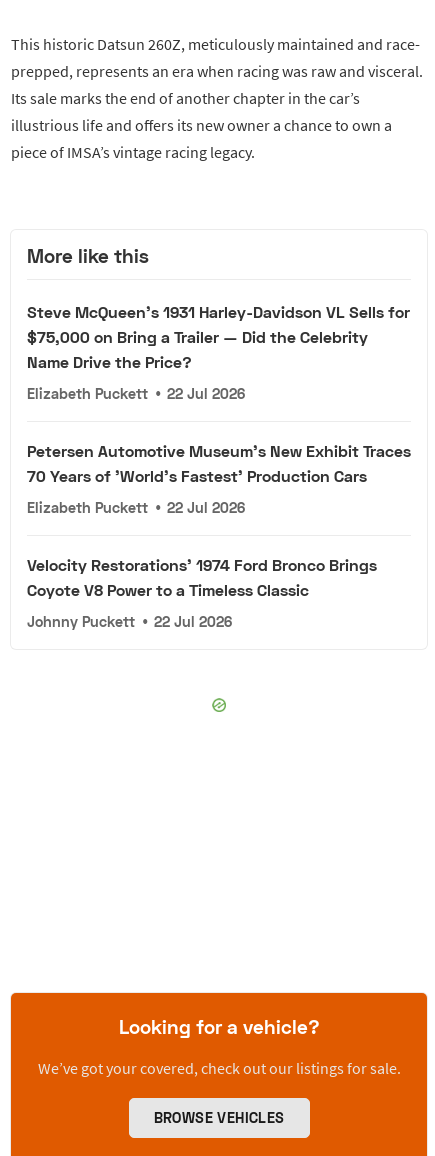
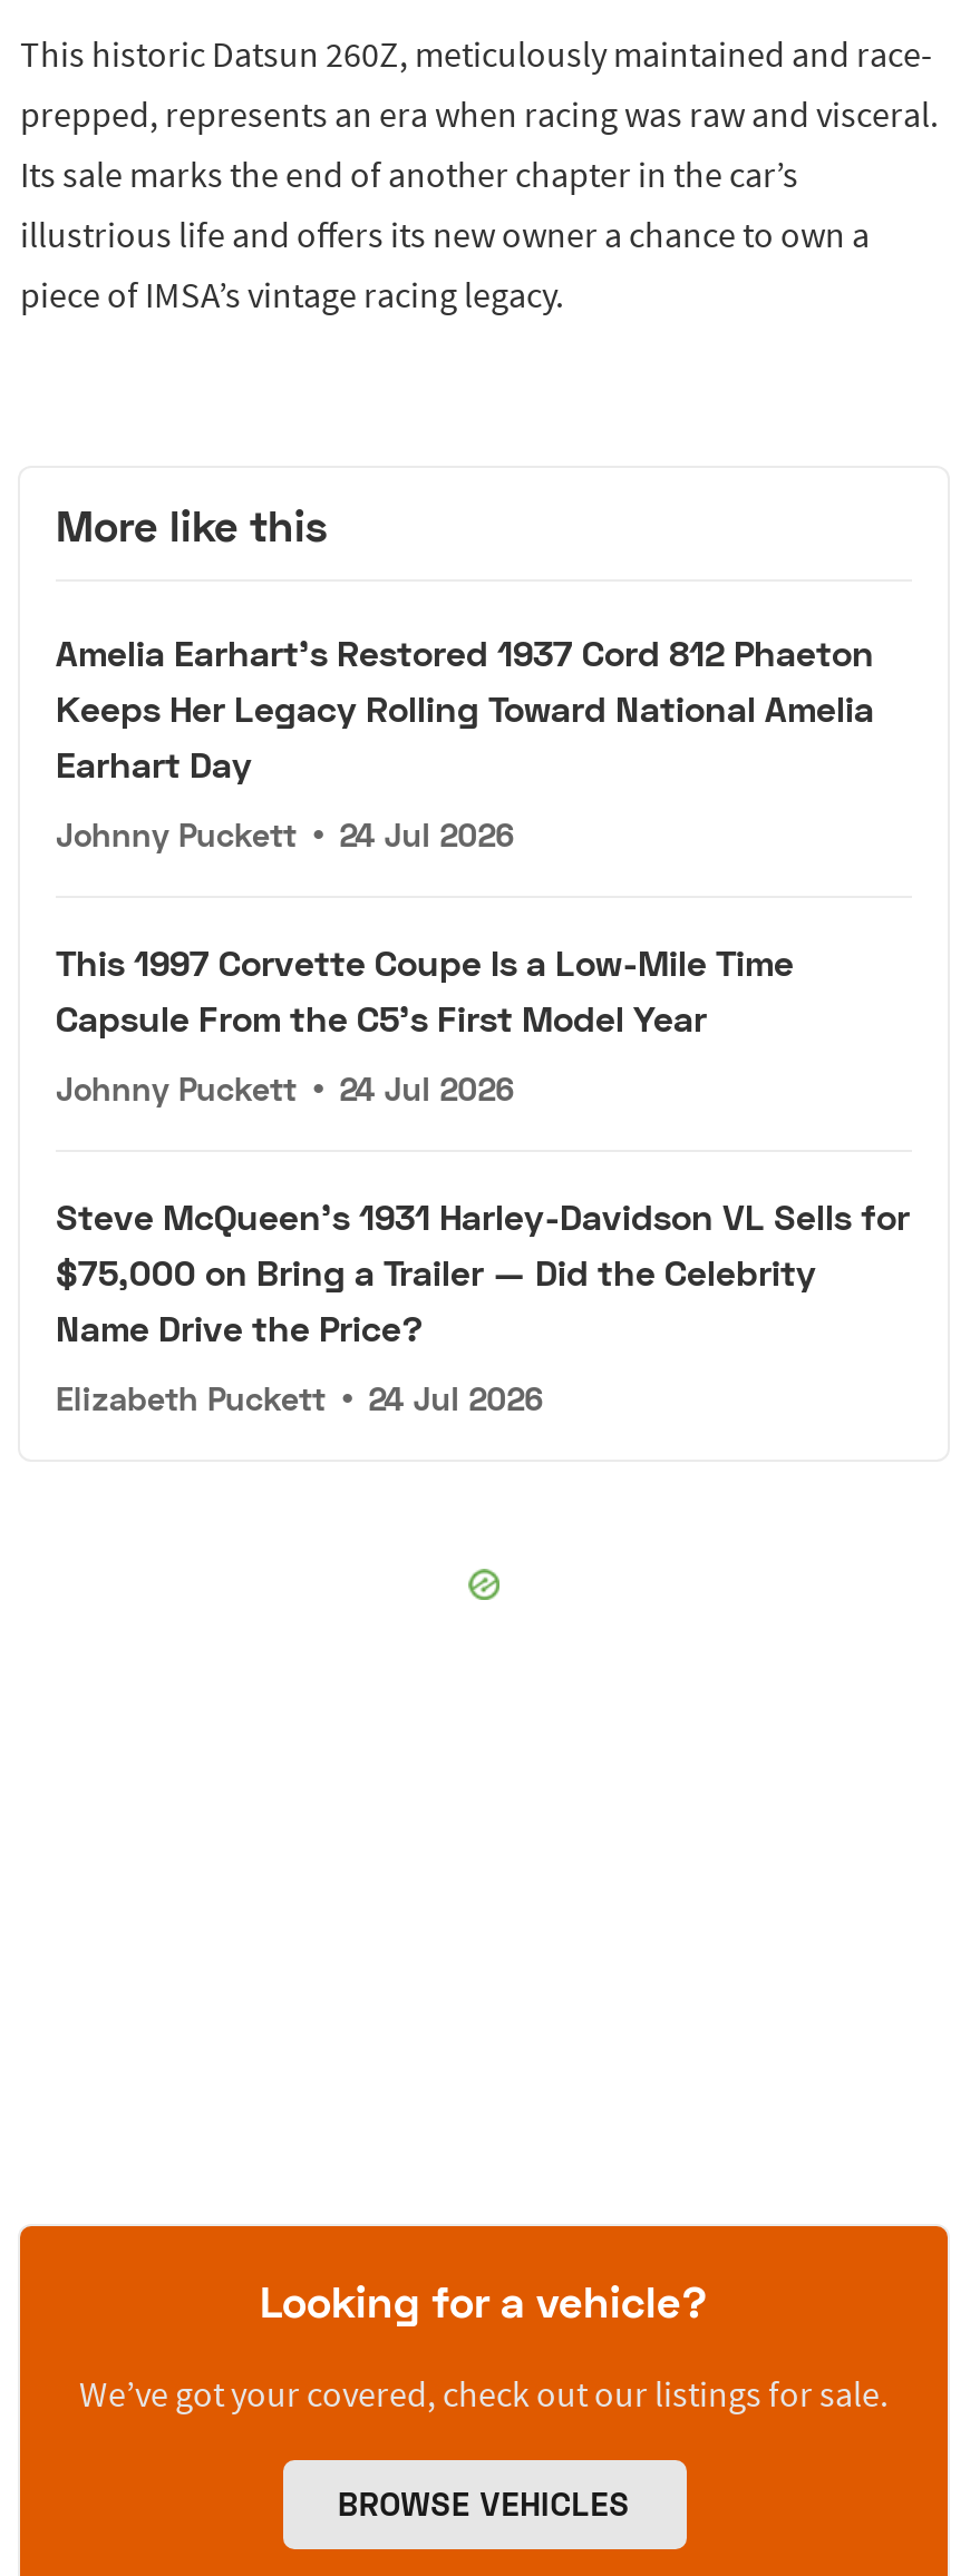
+ Amelia Earhart's Restored 1937 Cord 812 Phaeton
+ Keeps Her Legacy Rolling Toward National Amelia
+ Earhart Day
+ Johnny Puckett • 24 Jul 2026
+ This 1997 Corvette Coupe Is a Low-Mile Time
+ Capsule From the C5's First Model Year
+ Johnny Puckett • 24 Jul 2026

moved down: Steve McQueen's 1931 Harley-Davidson VL Sells for | $75,000 on Bring a Trailer — Did the Celebrity | Name Drive the Price?

- Elizabeth Puckett • 22 Jul 2026
- Petersen Automotive Museum's New Exhibit Traces
- 70 Years of 'World's Fastest' Production Cars
- Elizabeth Puckett • 22 Jul 2026
- Velocity Restorations' 1974 Ford Bronco Brings
- Coyote V8 Power to a Timeless Classic
- Johnny Puckett • 22 Jul 2026
+ Elizabeth Puckett • 24 Jul 2026
